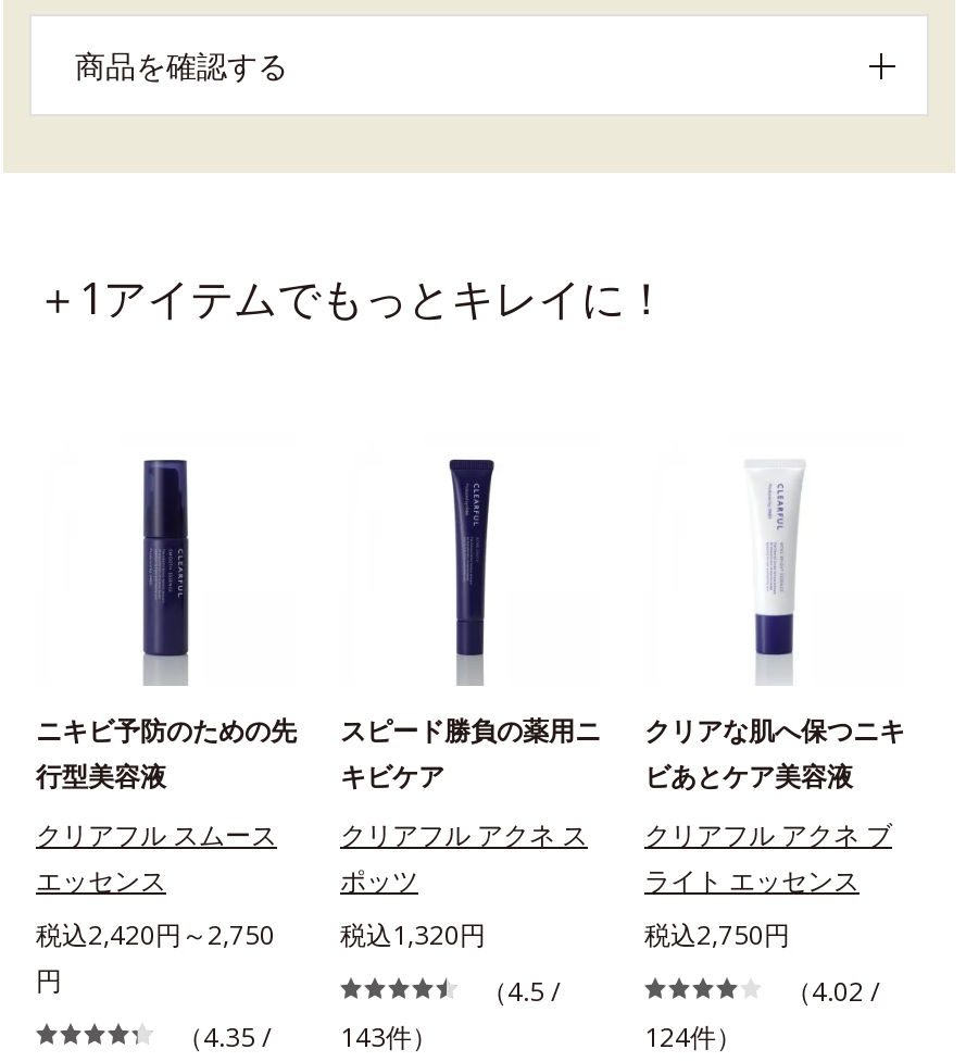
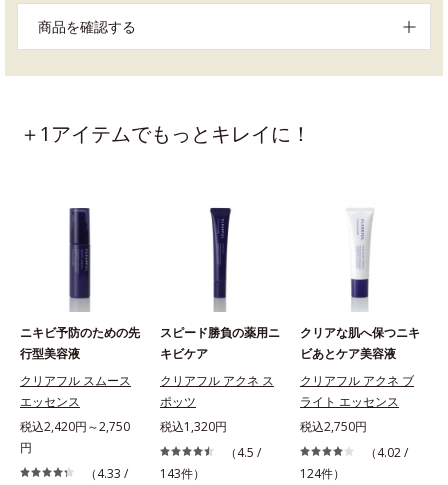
- （4.35 / 143件）
+ （4.33 / 143件）
